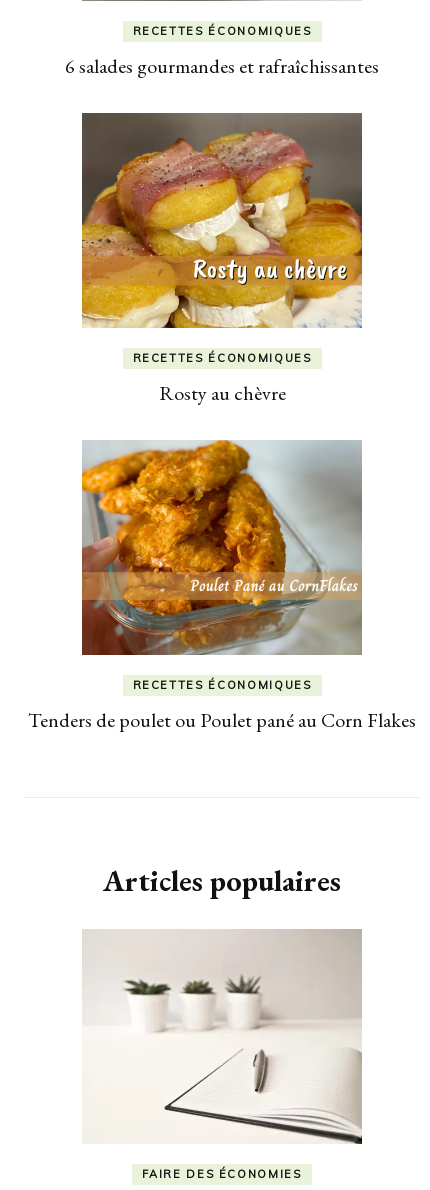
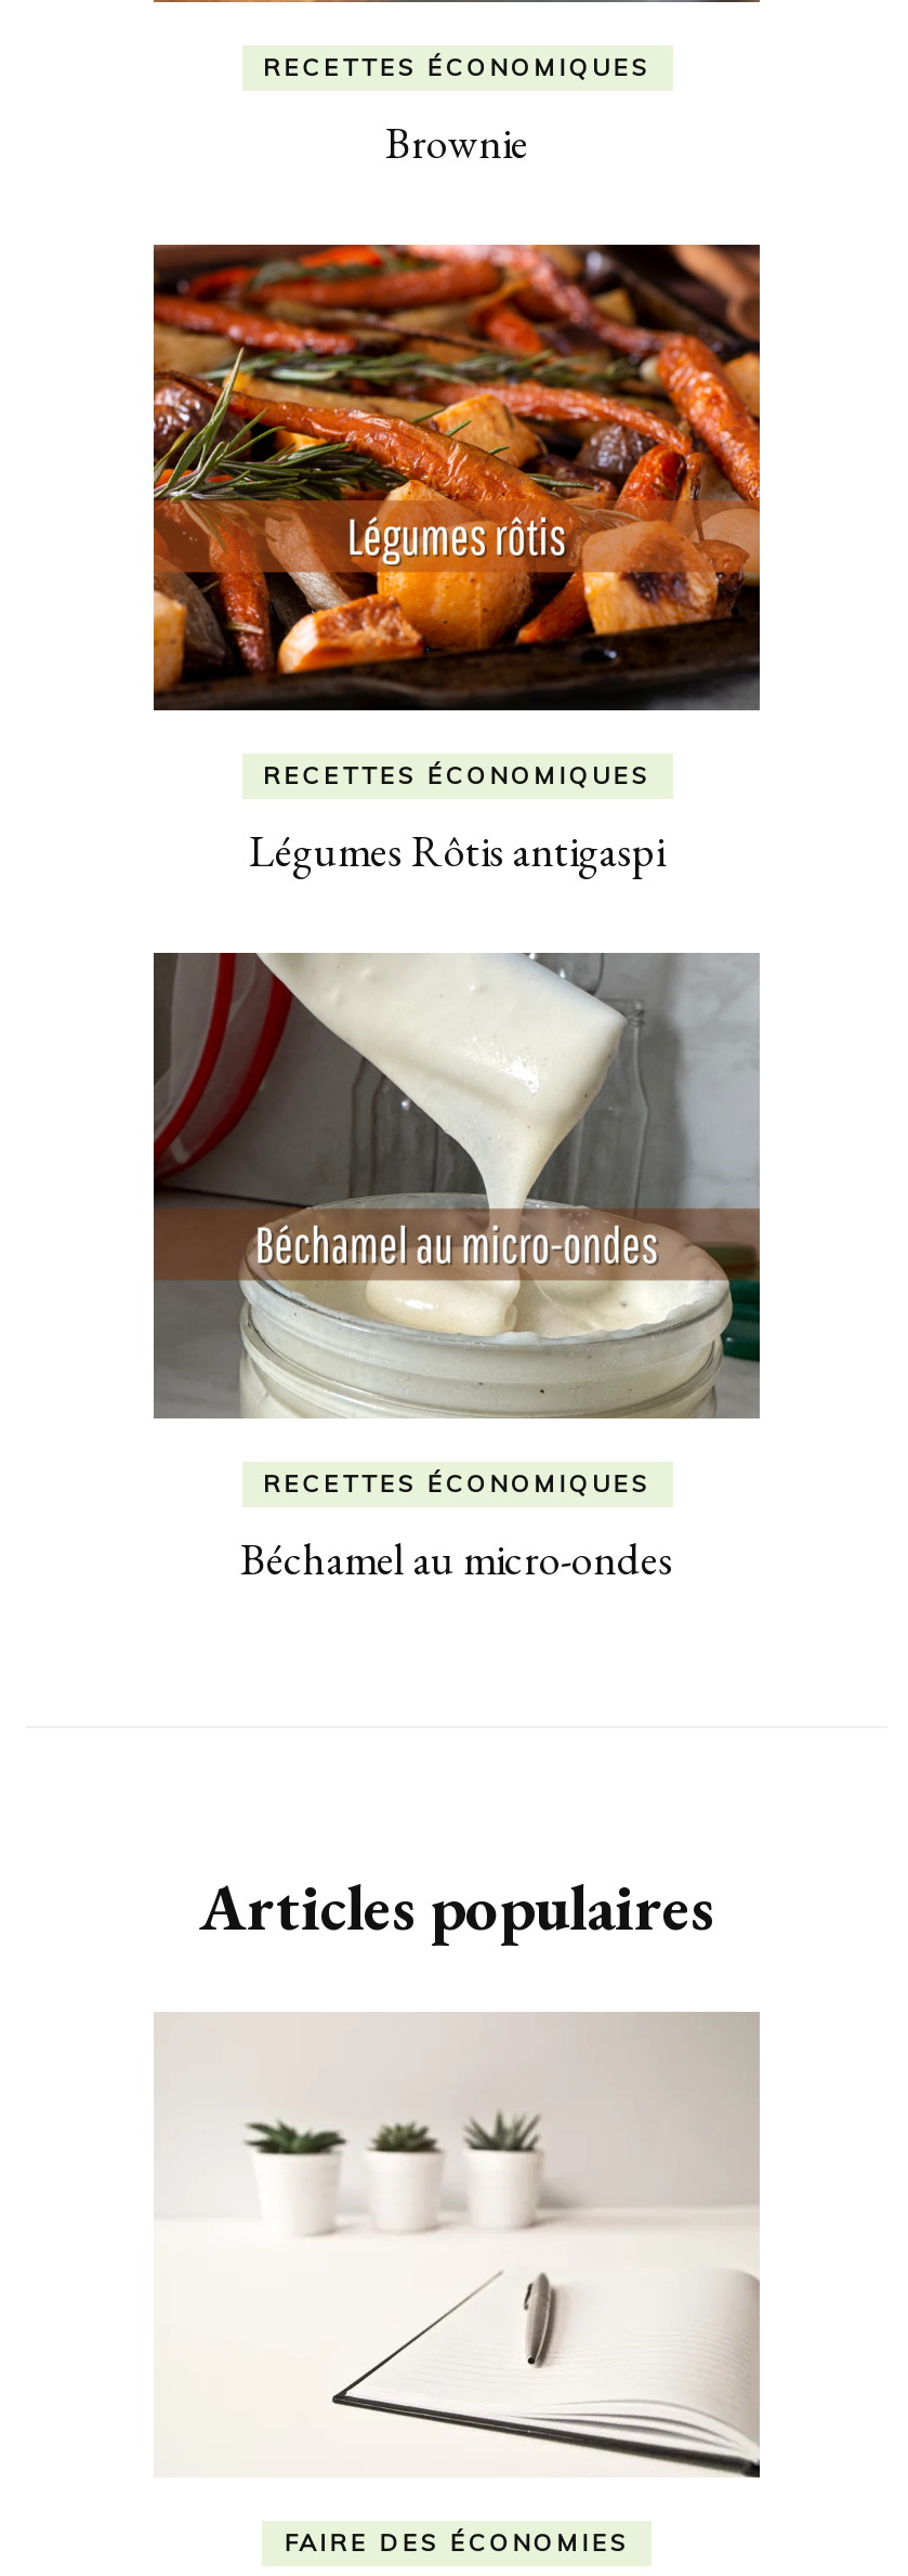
- 6 salades gourmandes et rafraîchissantes
+ Brownie

- [image]
+ [image]

- Rosty au chèvre
+ Légumes Rôtis antigaspi

- [image]
+ [image]

- Tenders de poulet ou Poulet pané au Corn Flakes
+ Béchamel au micro-ondes
